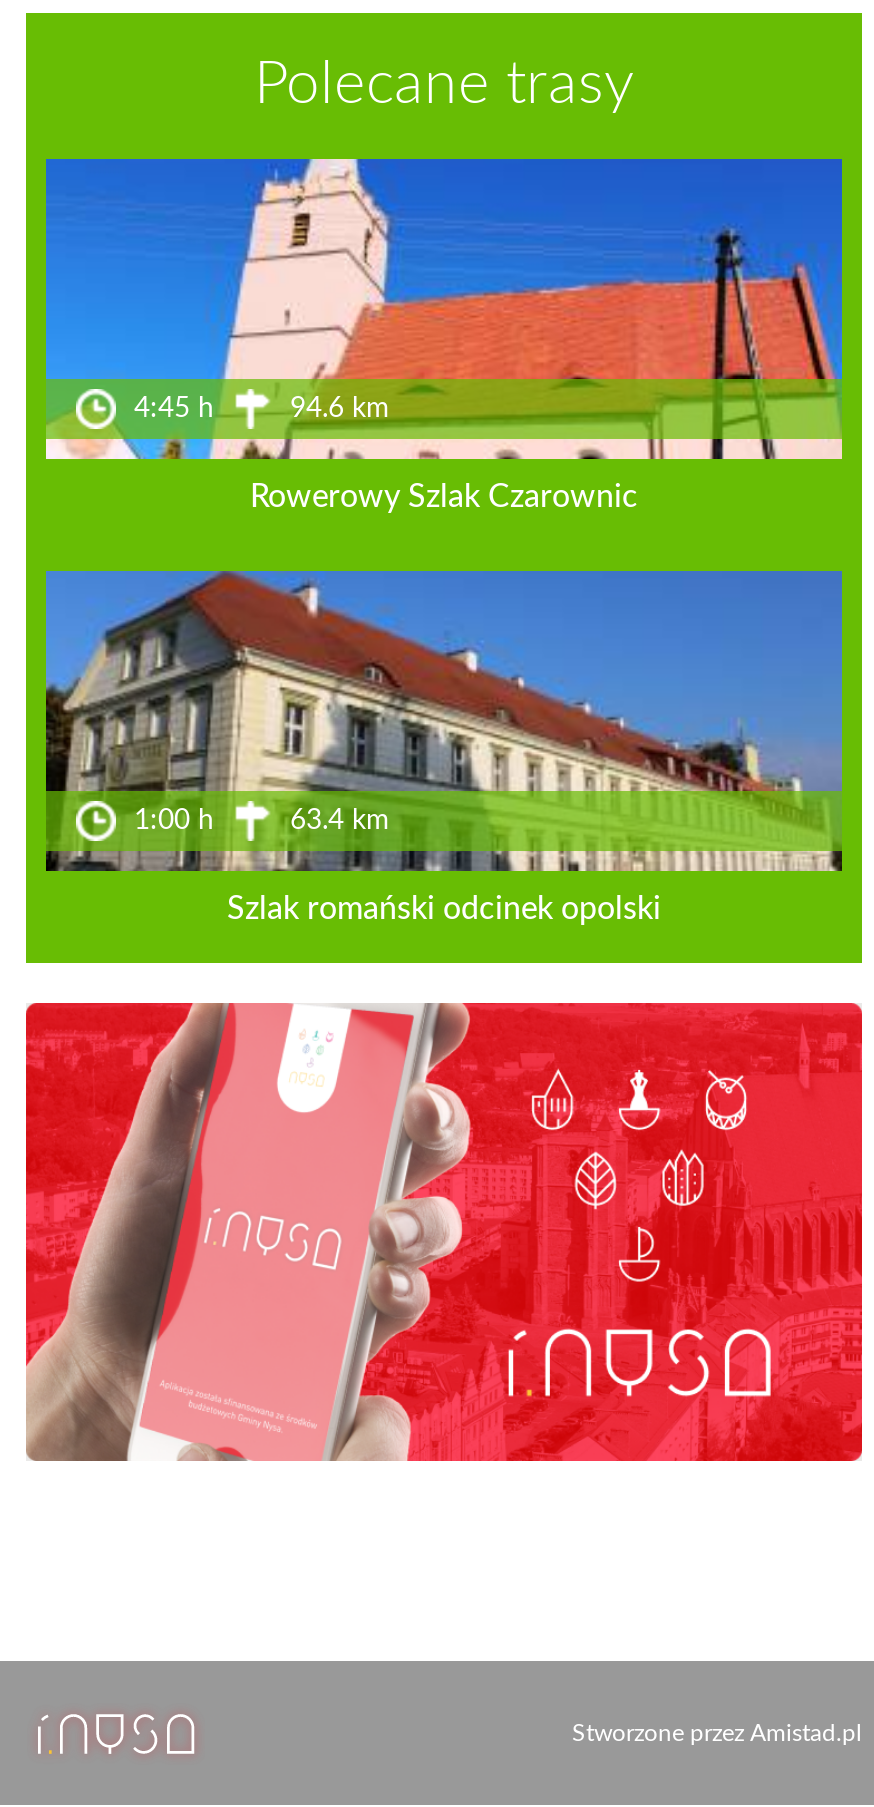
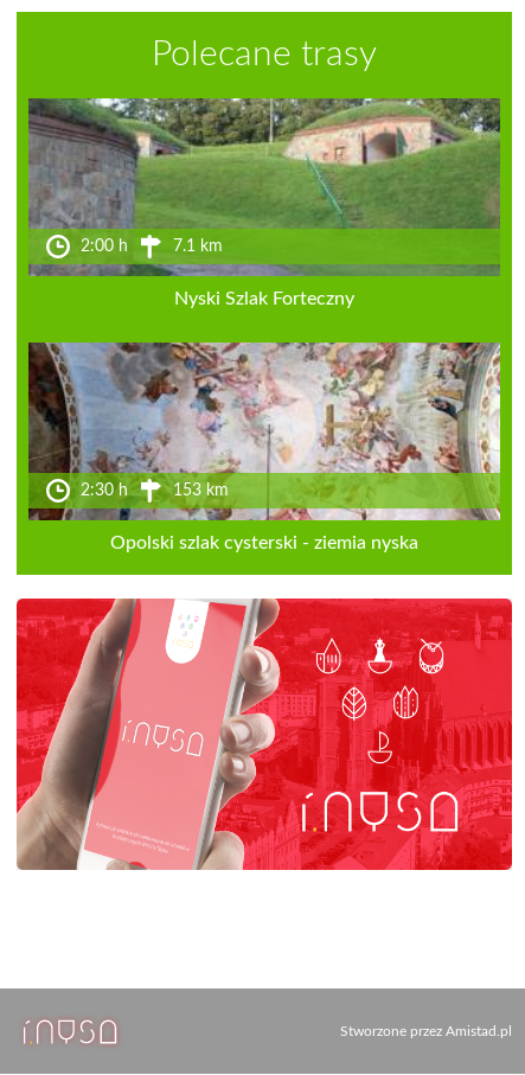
- [image]
- 4:45 h
- 94.6 km
+ [image]
+ 2:00 h
+ 7.1 km

- Rowerowy Szlak Czarownic
+ Nyski Szlak Forteczny

- [image]
- 1:00 h
- 63.4 km
+ [image]
+ 2:30 h
+ 153 km

- Szlak romański odcinek opolski
+ Opolski szlak cysterski - ziemia nyska
